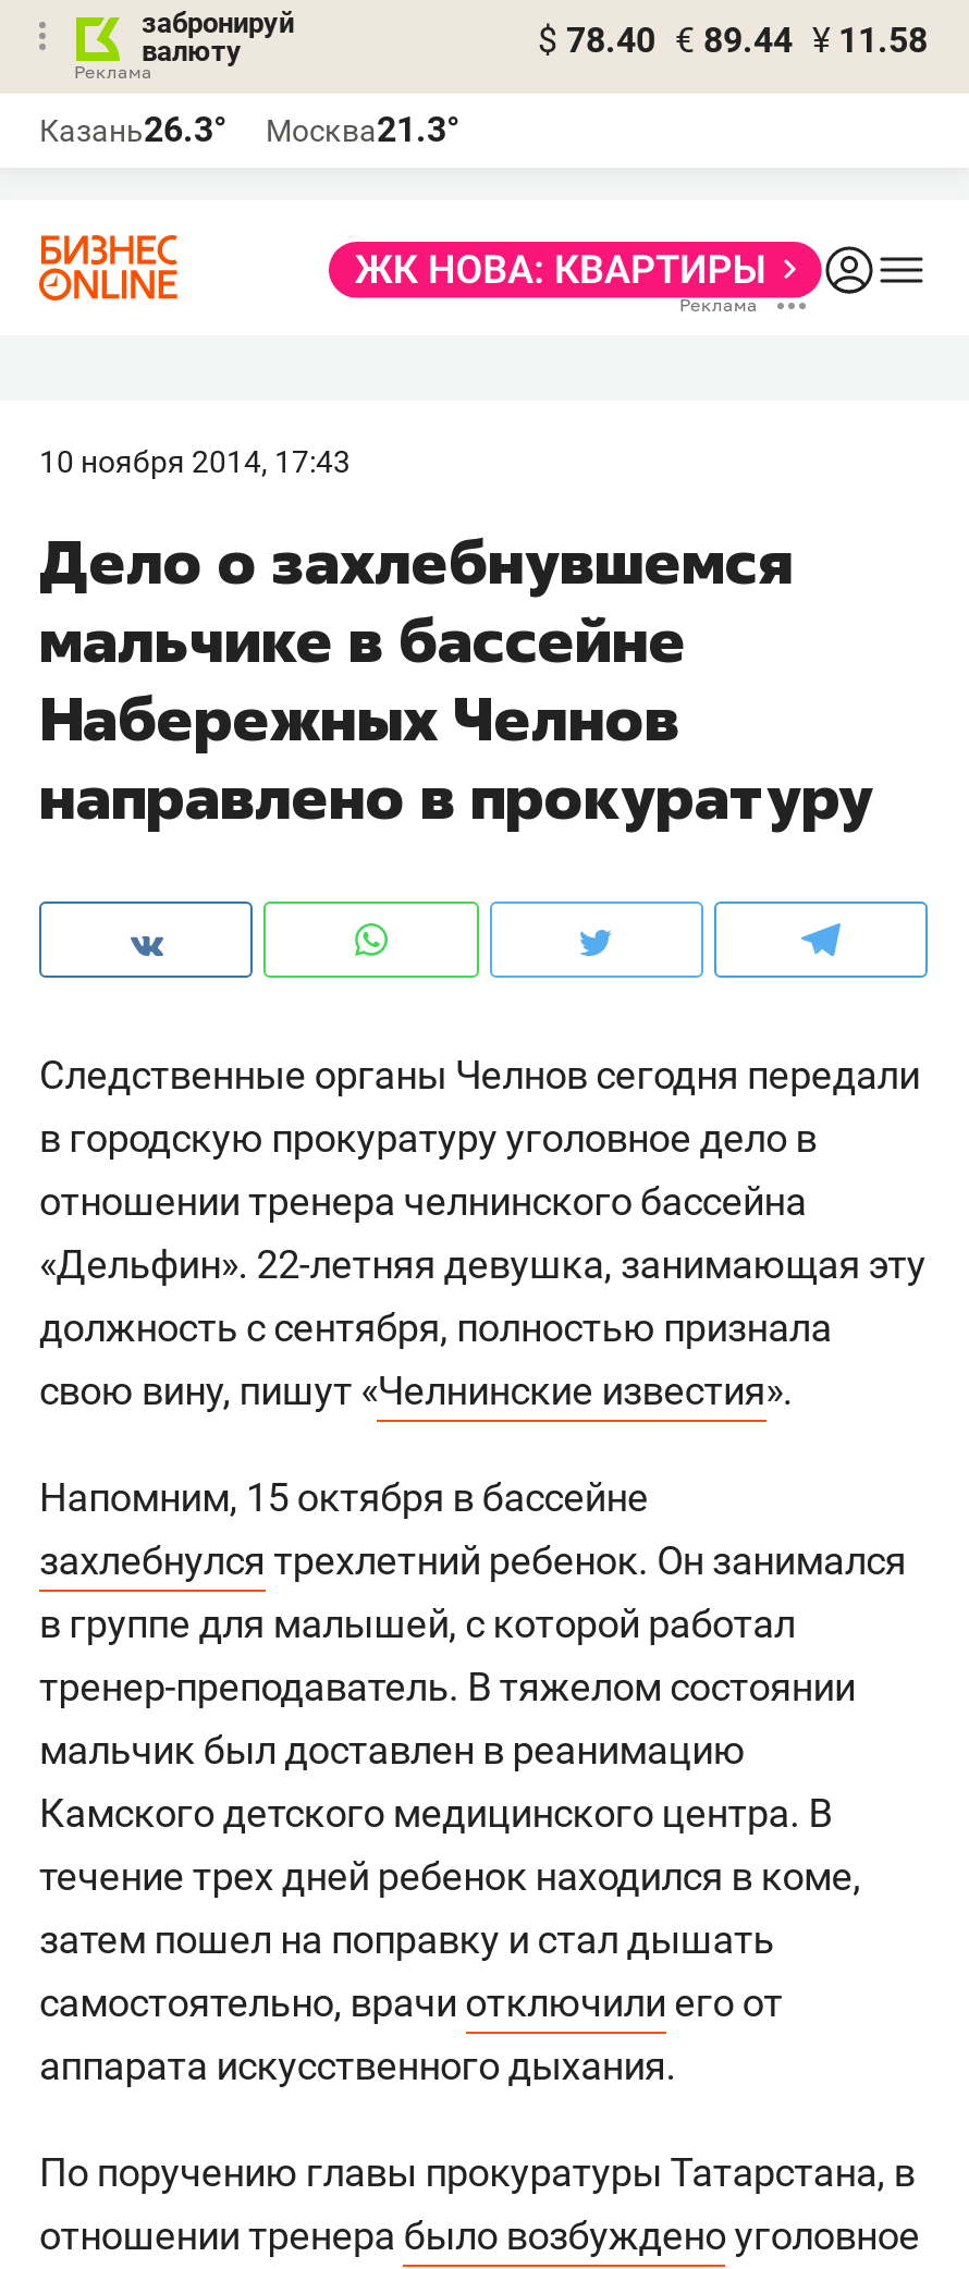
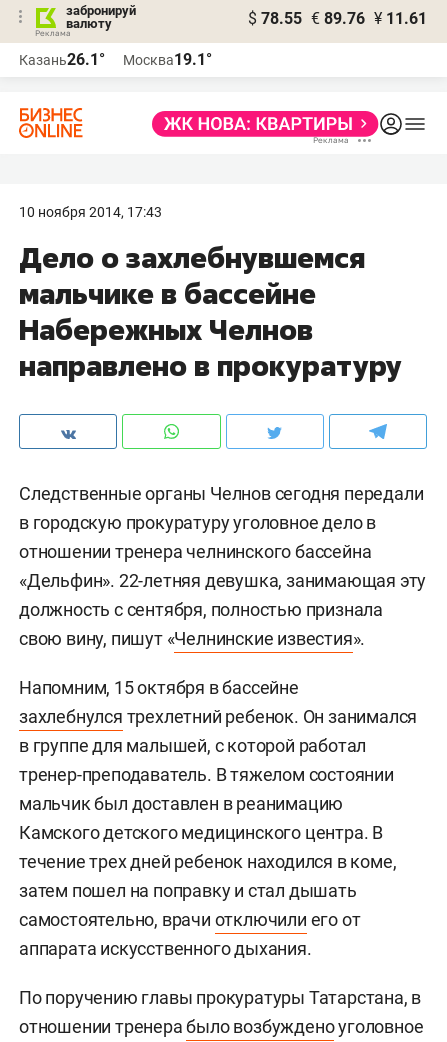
- $ 78.40 € 89.44 ¥ 11.58
+ $ 78.55 € 89.76 ¥ 11.61

- Казань26.3°
+ Казань26.1°

- Москва21.3°
+ Москва19.1°
